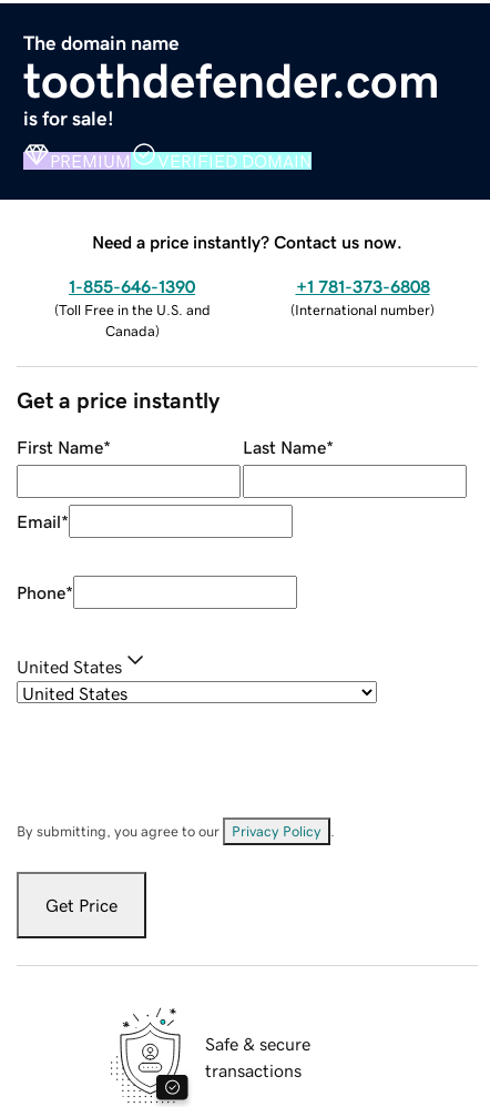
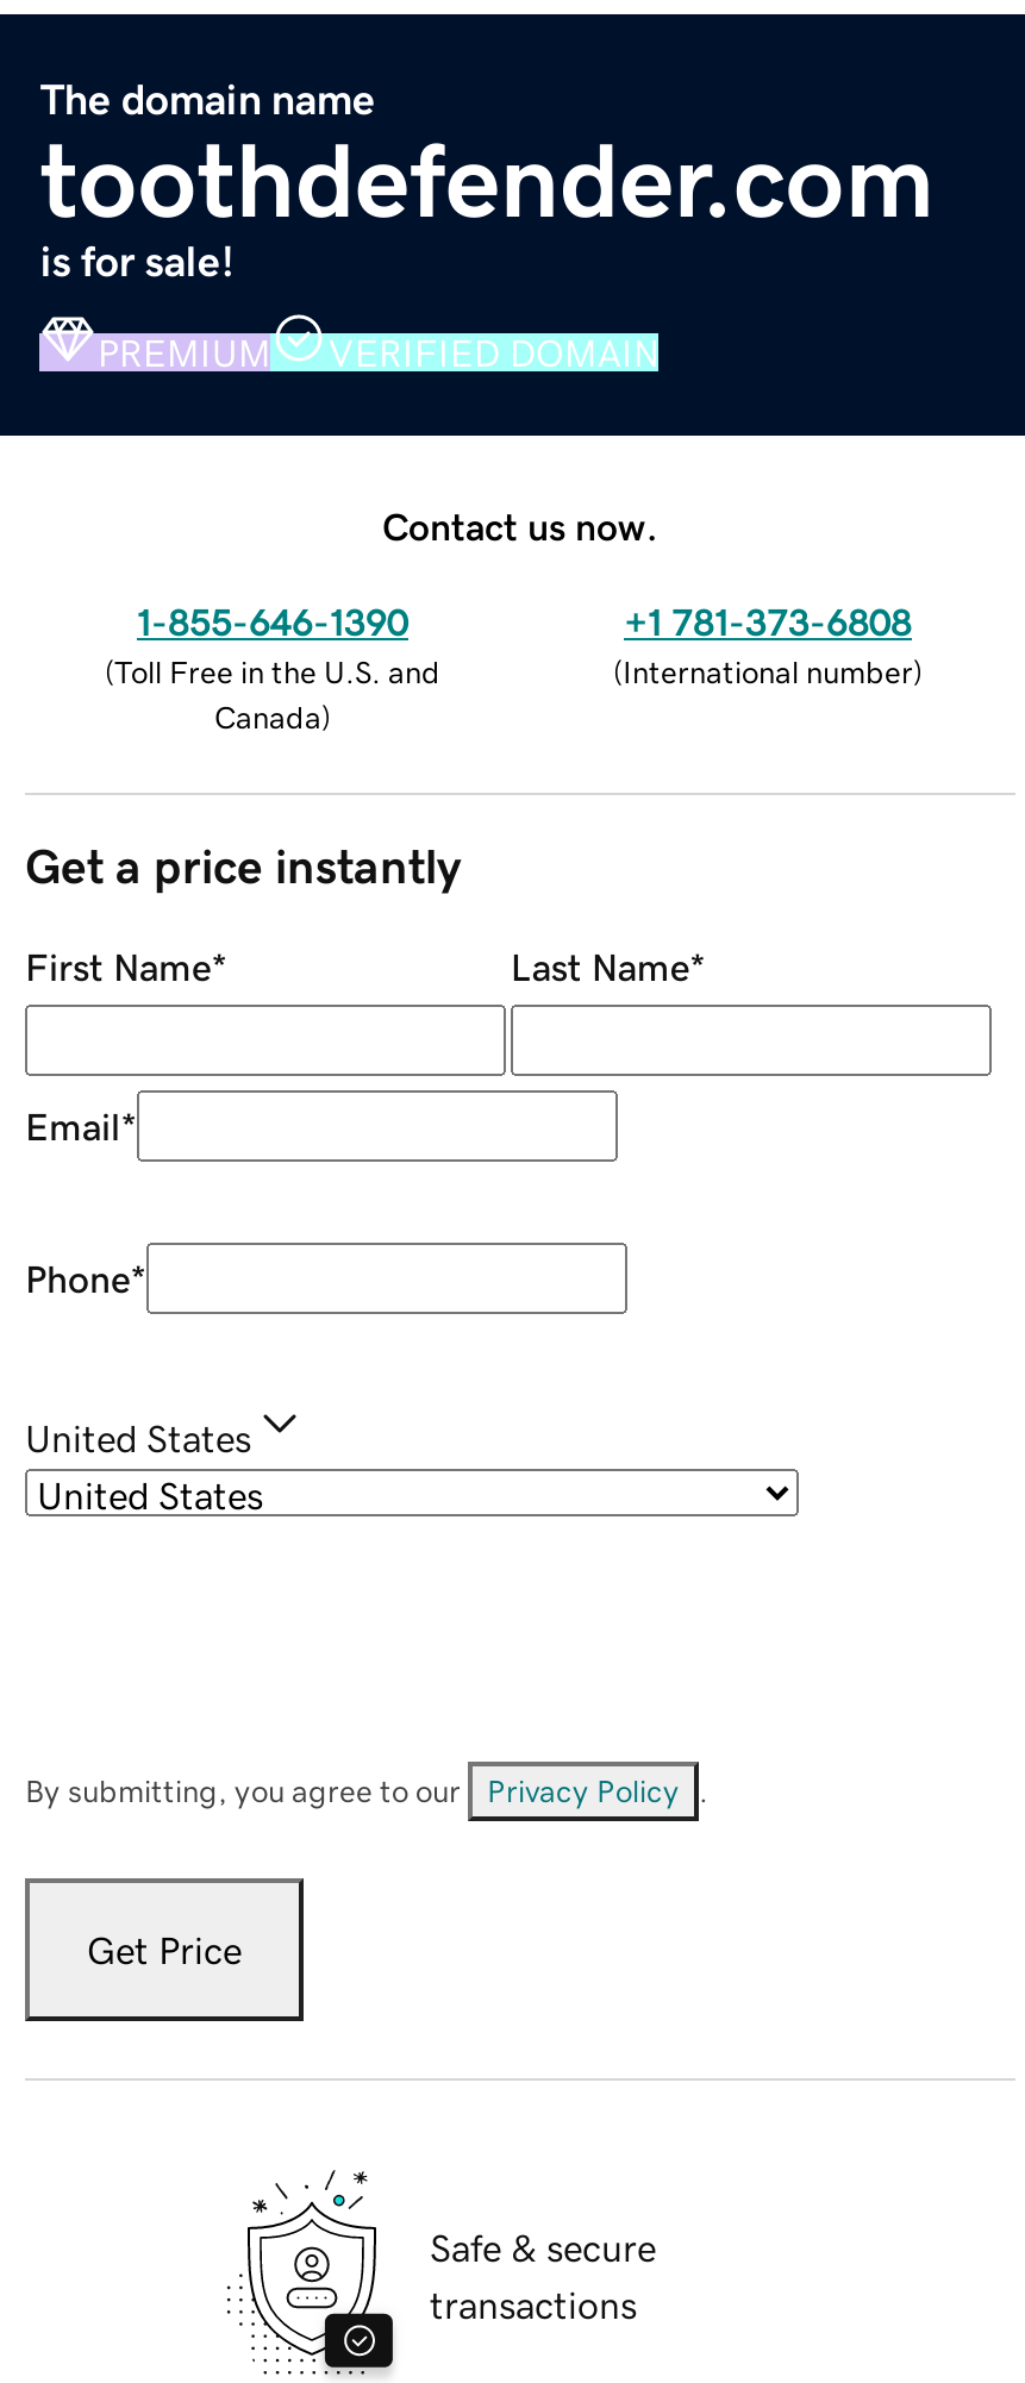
- Need a price instantly? Contact us now.
+ Contact us now.
